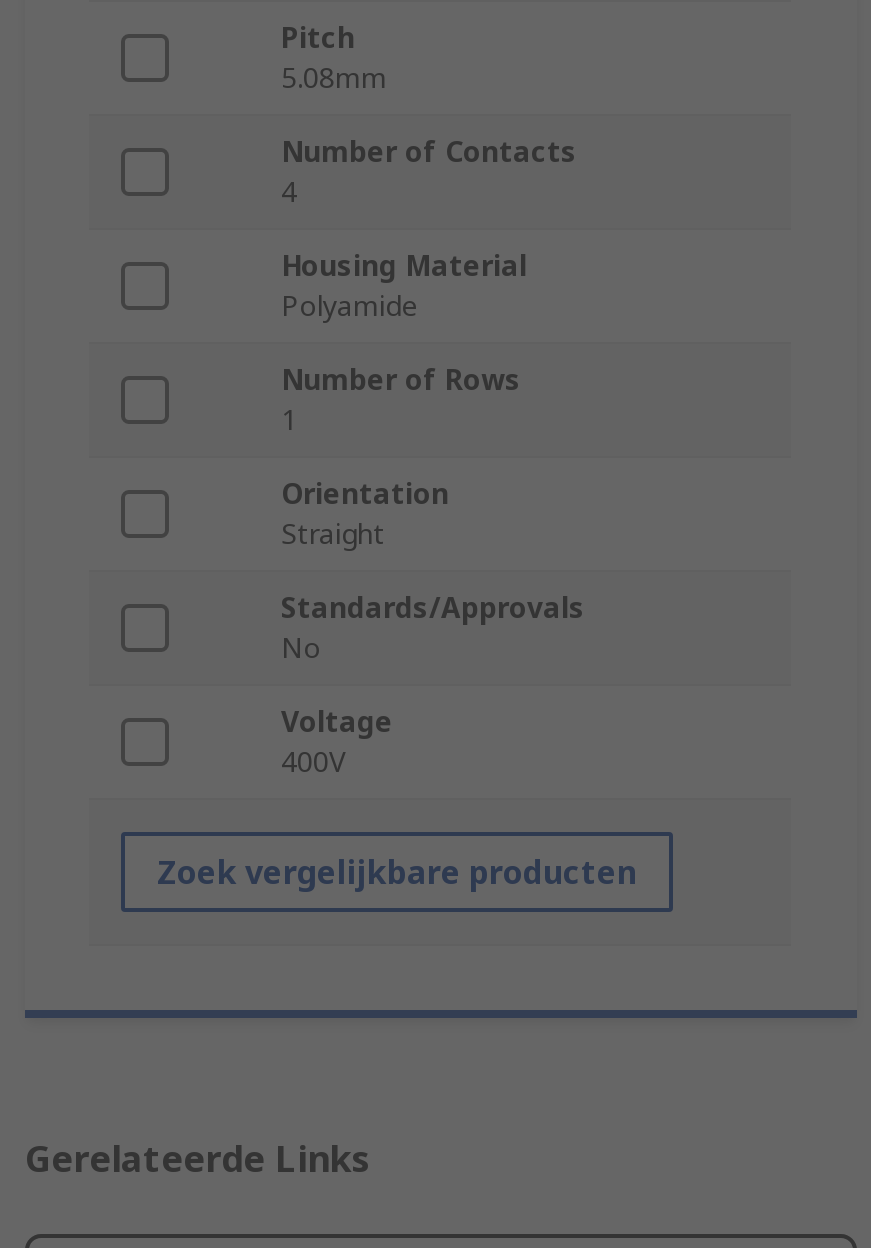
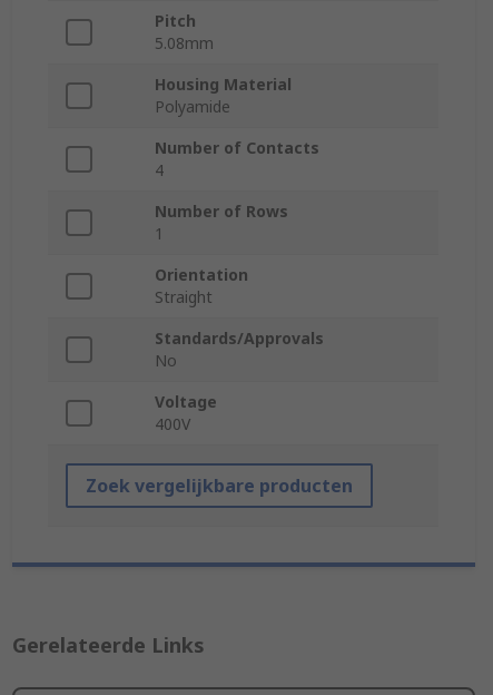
moved down: Number of Contacts | 4

moved up: Housing Material | Polyamide
